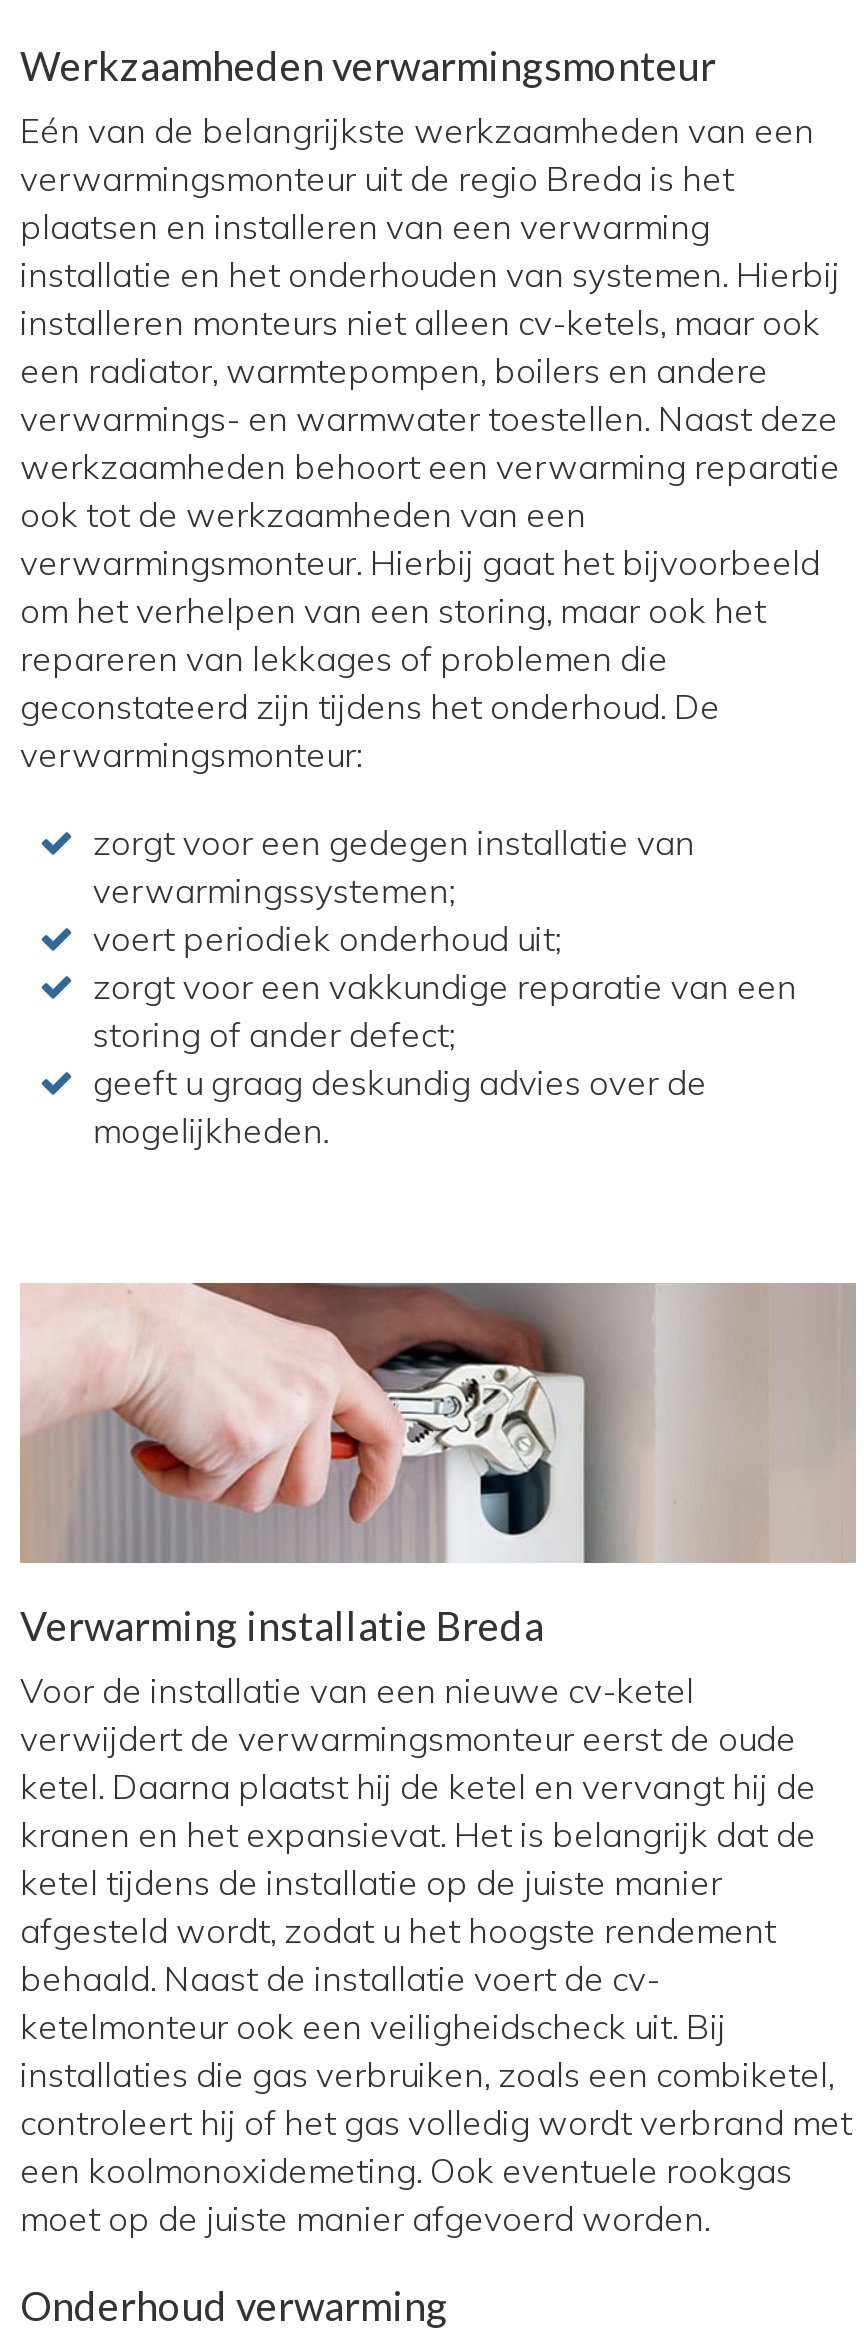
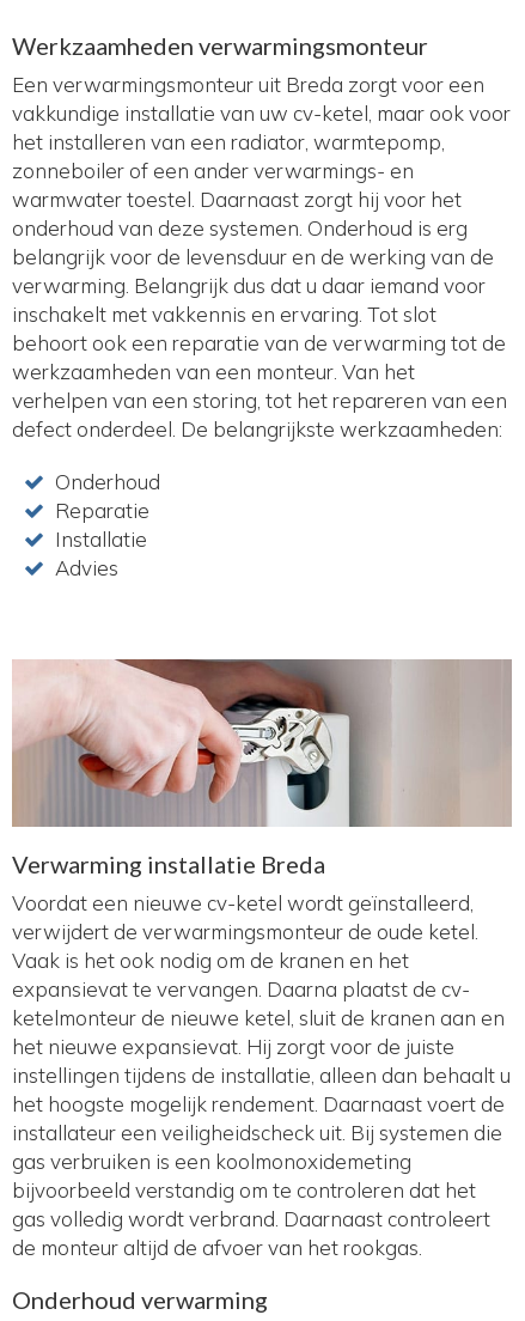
- Eén van de belangrijkste werkzaamheden van een
- verwarmingsmonteur uit de regio Breda is het
- plaatsen en installeren van een verwarming
- installatie en het onderhouden van systemen. Hierbij
- installeren monteurs niet alleen cv-ketels, maar ook
- een radiator, warmtepompen, boilers en andere
- verwarmings- en warmwater toestellen. Naast deze
- werkzaamheden behoort een verwarming reparatie
- ook tot de werkzaamheden van een
- verwarmingsmonteur. Hierbij gaat het bijvoorbeeld
- om het verhelpen van een storing, maar ook het
- repareren van lekkages of problemen die
- geconstateerd zijn tijdens het onderhoud. De
- verwarmingsmonteur:
+ Een verwarmingsmonteur uit Breda zorgt voor een
+ vakkundige installatie van uw cv-ketel, maar ook voor
+ het installeren van een radiator, warmtepomp,
+ zonneboiler of een ander verwarmings- en
+ warmwater toestel. Daarnaast zorgt hij voor het
+ onderhoud van deze systemen. Onderhoud is erg
+ belangrijk voor de levensduur en de werking van de
+ verwarming. Belangrijk dus dat u daar iemand voor
+ inschakelt met vakkennis en ervaring. Tot slot
+ behoort ook een reparatie van de verwarming tot de
+ werkzaamheden van een monteur. Van het
+ verhelpen van een storing, tot het repareren van een
+ defect onderdeel. De belangrijkste werkzaamheden:

- zorgt voor een gedegen installatie van
- verwarmingssystemen;
- voert periodiek onderhoud uit;
- zorgt voor een vakkundige reparatie van een
- storing of ander defect;
- geeft u graag deskundig advies over de
- mogelijkheden.
+ Onderhoud
+ Reparatie
+ Installatie
+ Advies

moved up: [image] | Verwarming installatie Breda

- Voor de installatie van een nieuwe cv-ketel
- verwijdert de verwarmingsmonteur eerst de oude
- ketel. Daarna plaatst hij de ketel en vervangt hij de
- kranen en het expansievat. Het is belangrijk dat de
- ketel tijdens de installatie op de juiste manier
- afgesteld wordt, zodat u het hoogste rendement
- behaald. Naast de installatie voert de cv-
- ketelmonteur ook een veiligheidscheck uit. Bij
- installaties die gas verbruiken, zoals een combiketel,
- controleert hij of het gas volledig wordt verbrand met
- een koolmonoxidemeting. Ook eventuele rookgas
- moet op de juiste manier afgevoerd worden.
+ Voordat een nieuwe cv-ketel wordt geïnstalleerd,
+ verwijdert de verwarmingsmonteur de oude ketel.
+ Vaak is het ook nodig om de kranen en het
+ expansievat te vervangen. Daarna plaatst de cv-
+ ketelmonteur de nieuwe ketel, sluit de kranen aan en
+ het nieuwe expansievat. Hij zorgt voor de juiste
+ instellingen tijdens de installatie, alleen dan behaalt u
+ het hoogste mogelijk rendement. Daarnaast voert de
+ installateur een veiligheidscheck uit. Bij systemen die
+ gas verbruiken is een koolmonoxidemeting
+ bijvoorbeeld verstandig om te controleren dat het
+ gas volledig wordt verbrand. Daarnaast controleert
+ de monteur altijd de afvoer van het rookgas.
